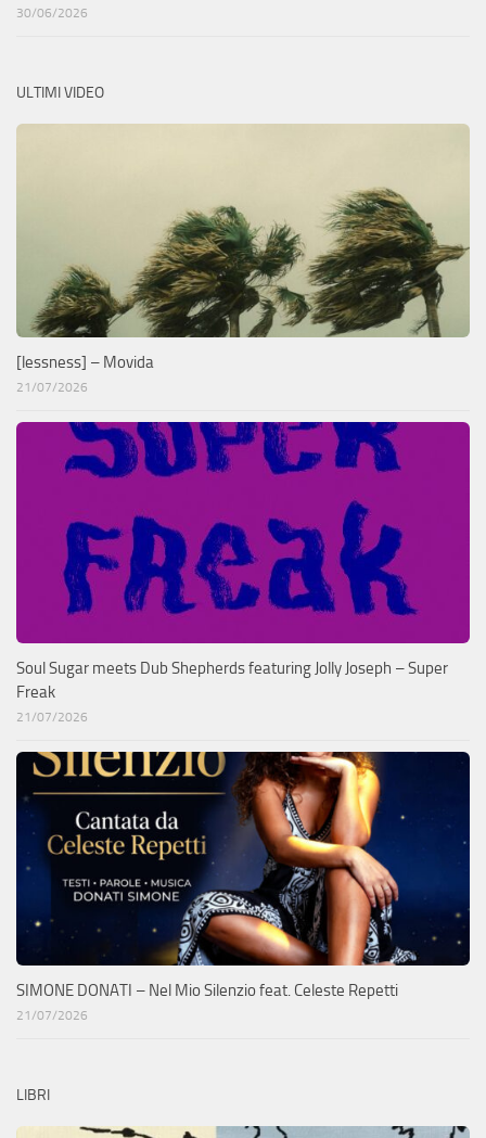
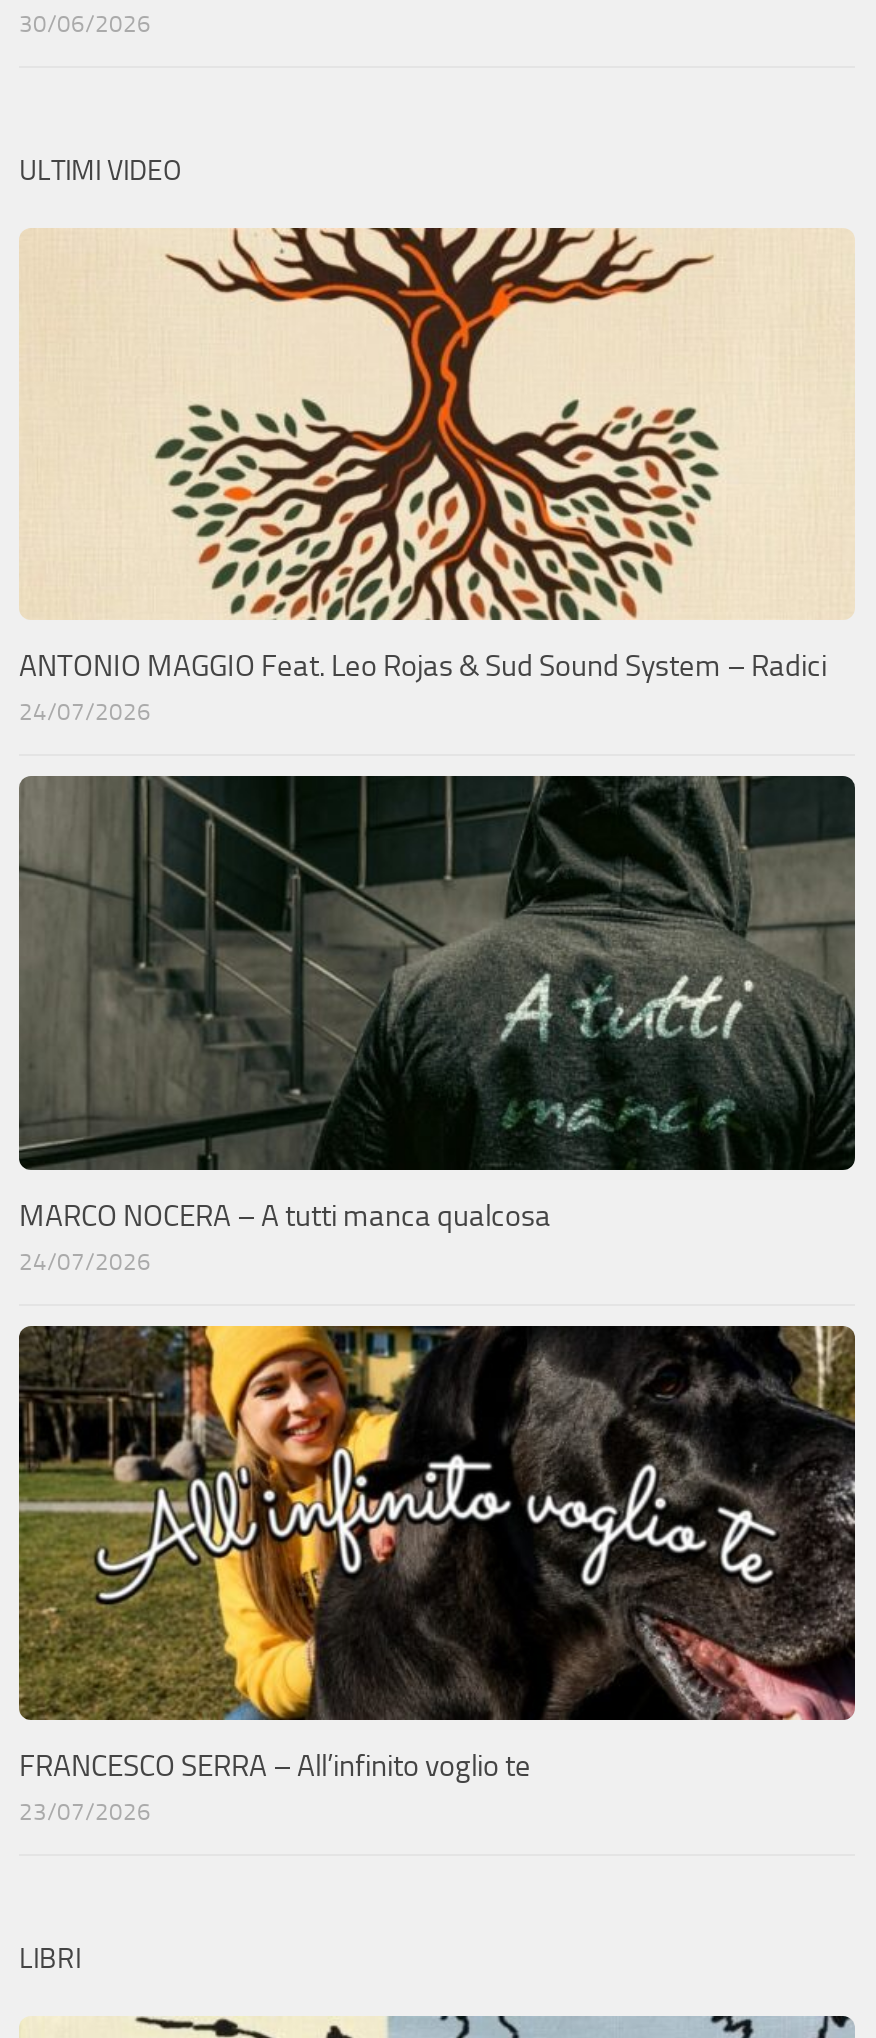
- [image]
- [lessness] – Movida
- 21/07/2026
+ [image]
+ ANTONIO MAGGIO Feat. Leo Rojas & Sud Sound System – Radici
+ 24/07/2026

- [image]
- Soul Sugar meets Dub Shepherds featuring Jolly Joseph – Super
- Freak
- 21/07/2026
+ [image]
+ MARCO NOCERA – A tutti manca qualcosa
+ 24/07/2026

- [image]
- SIMONE DONATI – Nel Mio Silenzio feat. Celeste Repetti
- 21/07/2026
+ [image]
+ FRANCESCO SERRA – All’infinito voglio te
+ 23/07/2026
